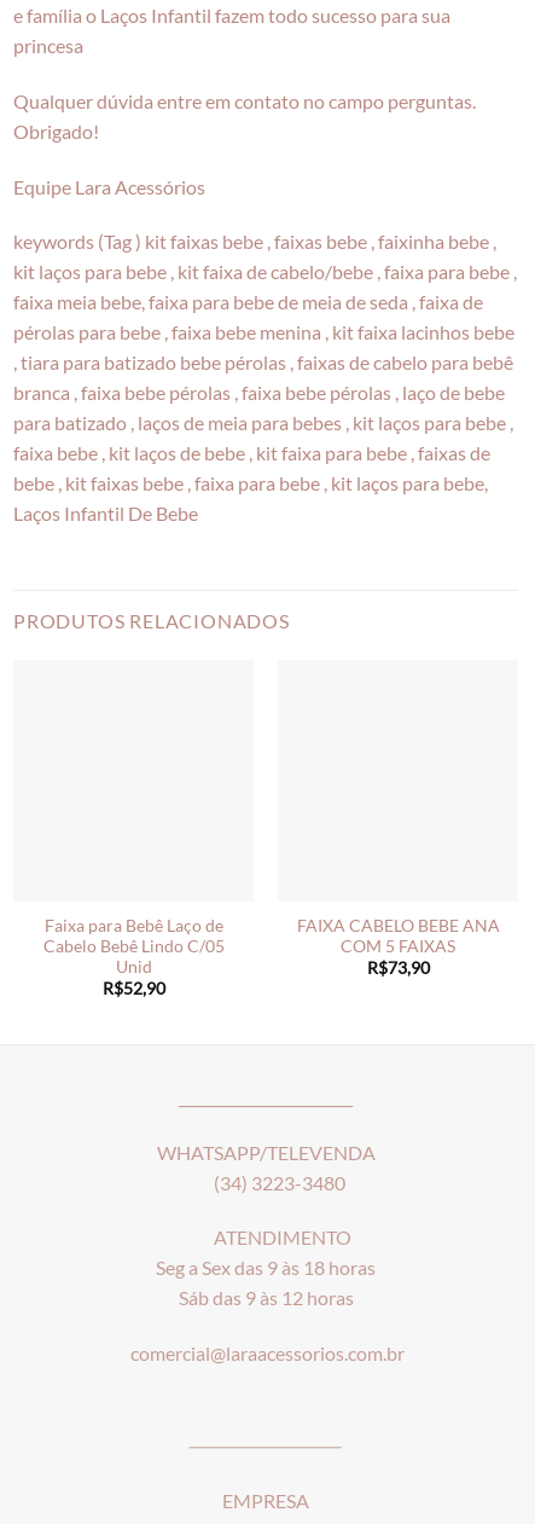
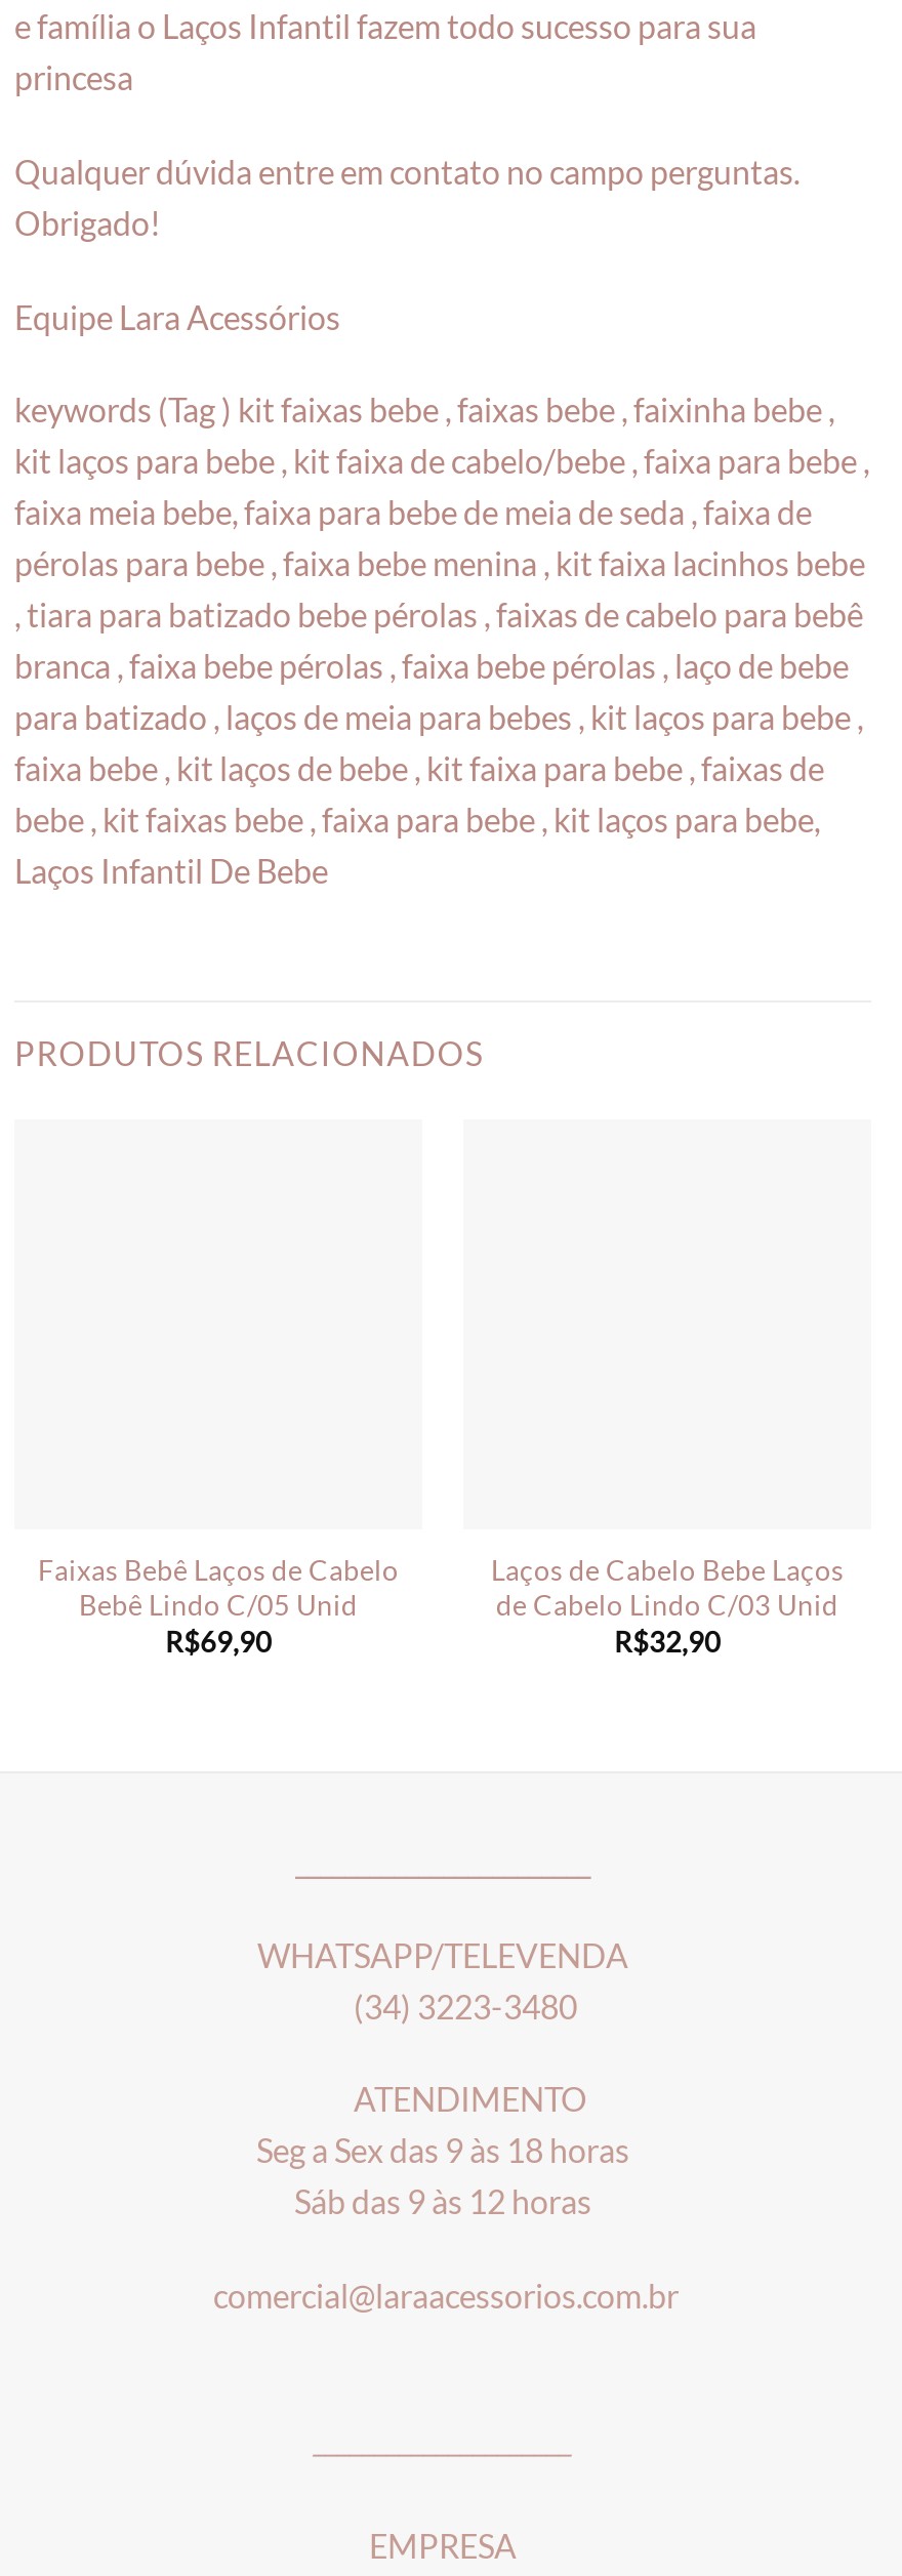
- Faixa para Bebê Laço de
- Cabelo Bebê Lindo C/05
- Unid
- R$52,90
+ Faixas Bebê Laços de Cabelo
+ Bebê Lindo C/05 Unid
+ R$69,90

- FAIXA CABELO BEBE ANA
- COM 5 FAIXAS
- R$73,90
+ Laços de Cabelo Bebe Laços
+ de Cabelo Lindo C/03 Unid
+ R$32,90
